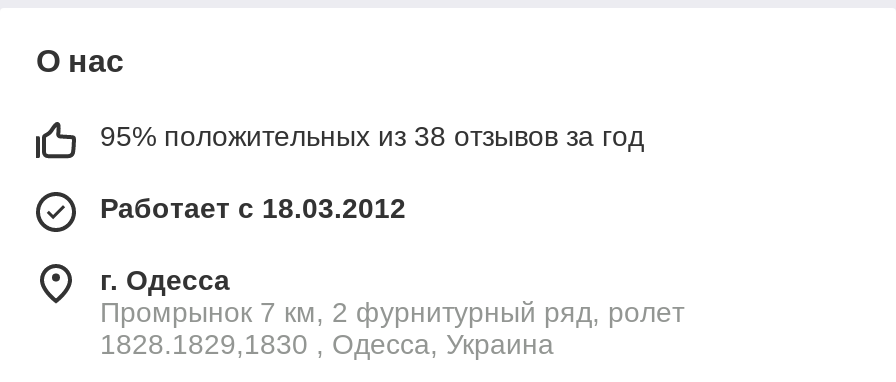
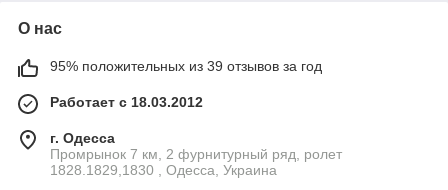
- 95% положительных из 38 отзывов за год
+ 95% положительных из 39 отзывов за год
